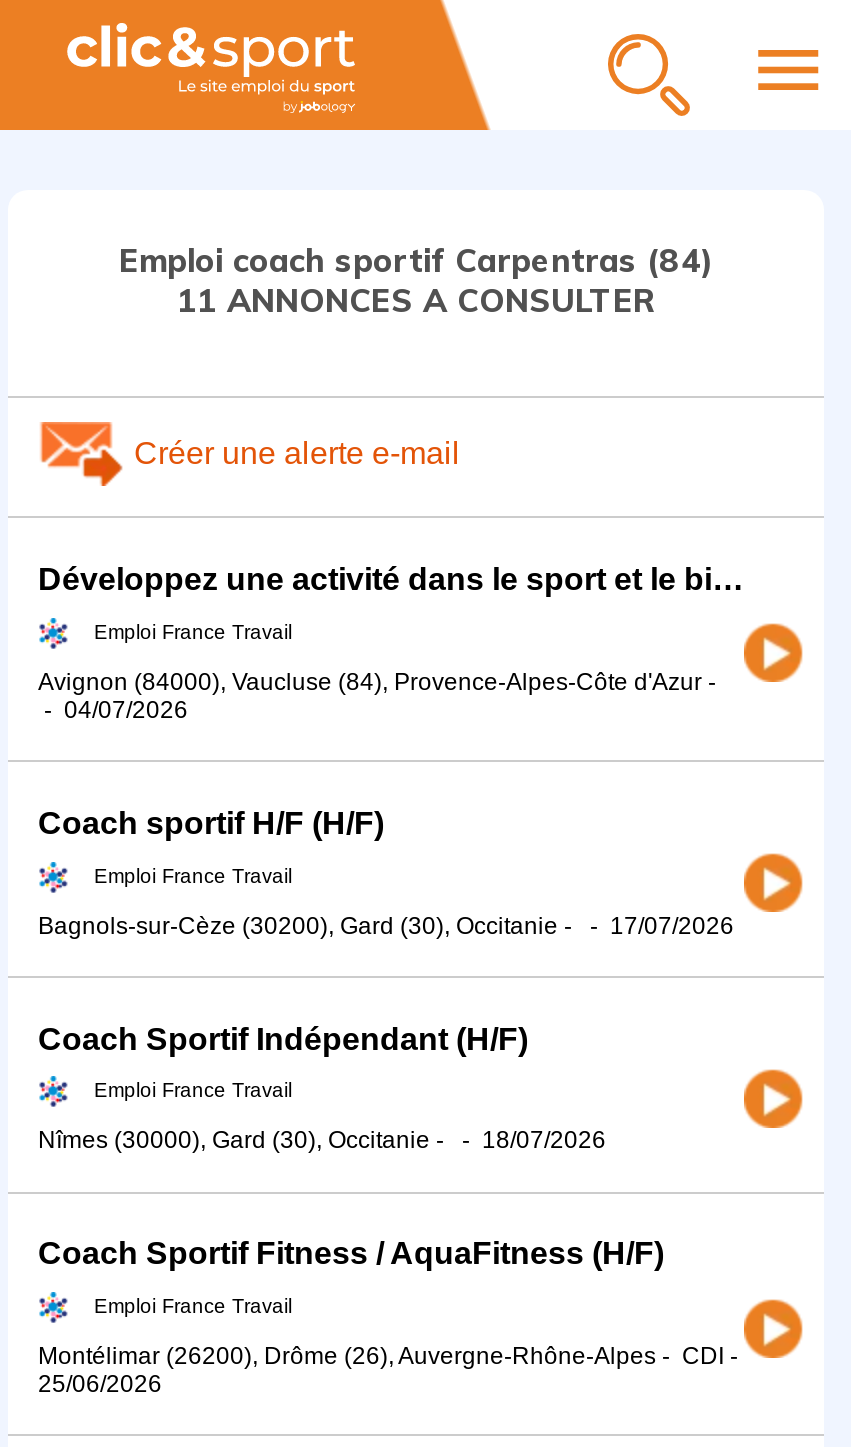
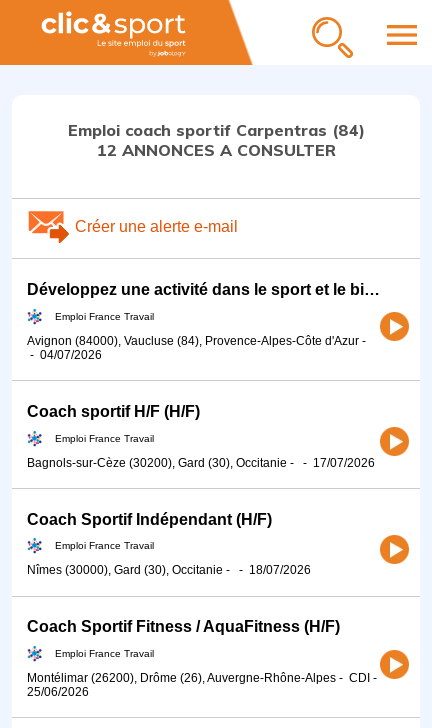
- 11 ANNONCES A CONSULTER
+ 12 ANNONCES A CONSULTER
